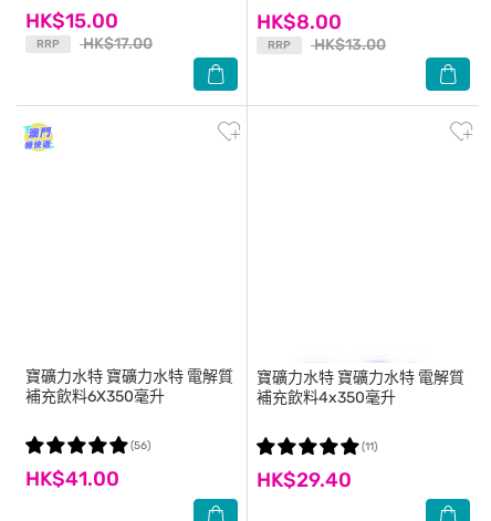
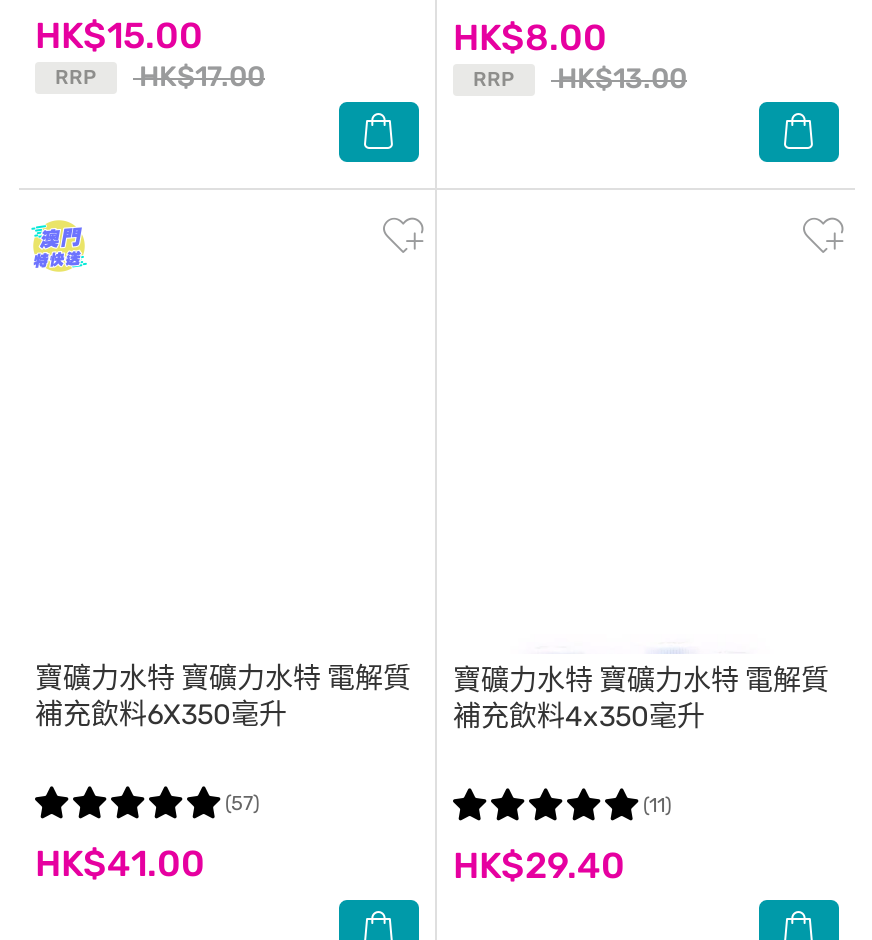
- (56)
+ (57)
